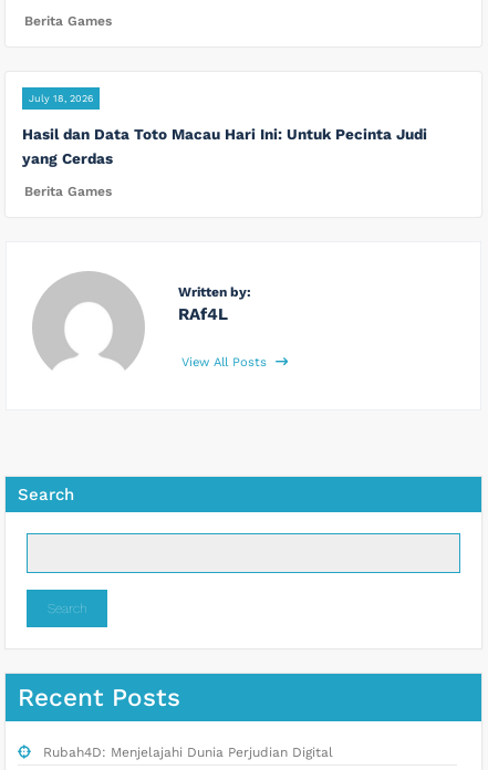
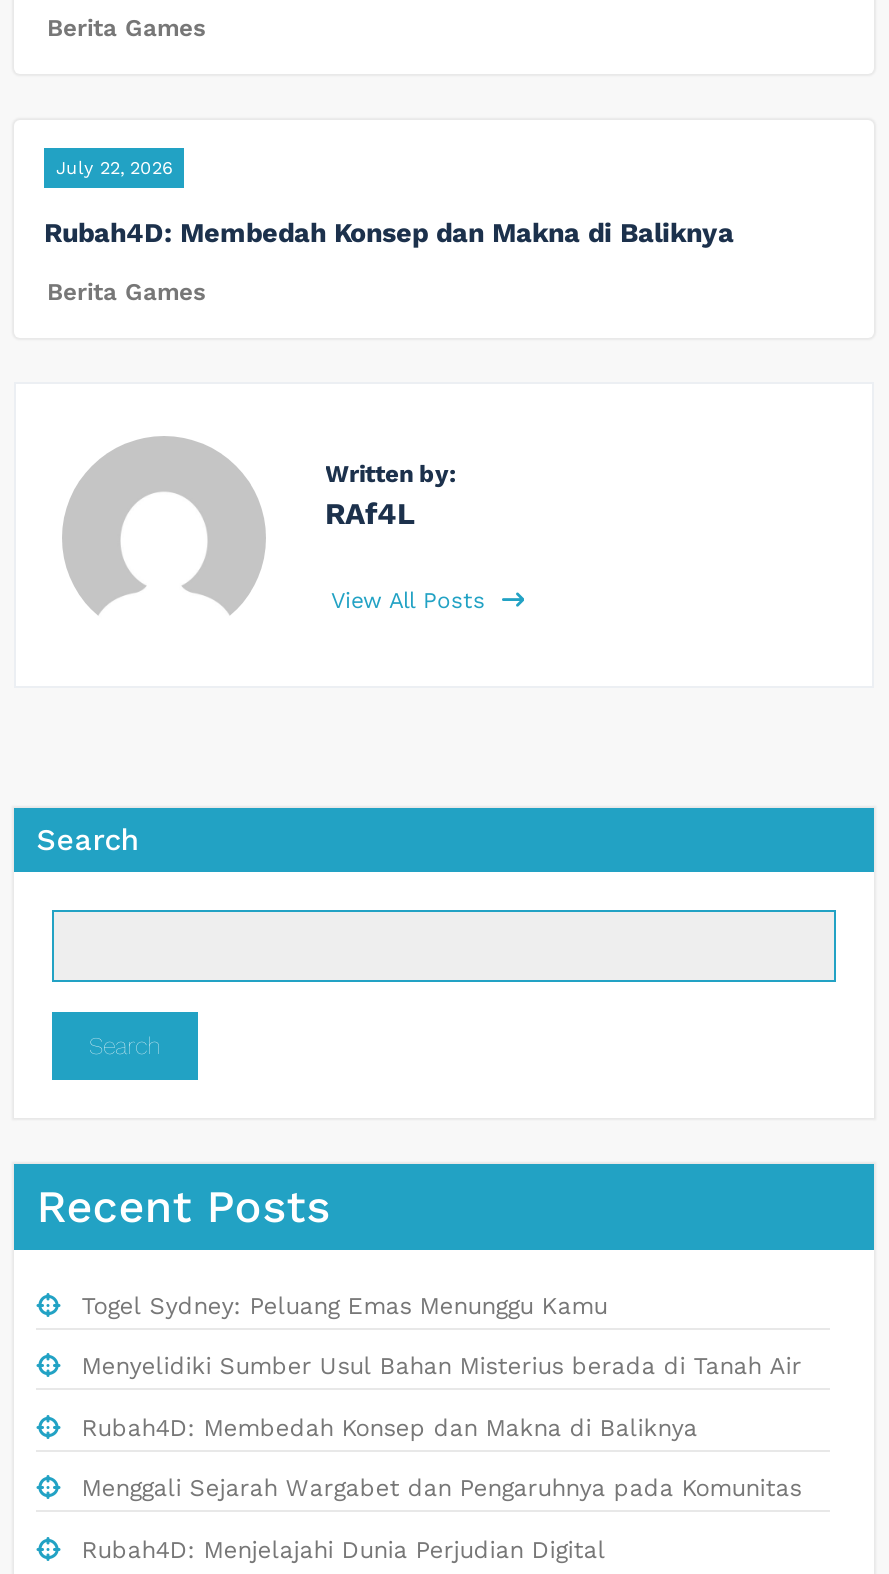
- July 18, 2026
+ July 22, 2026

- Hasil dan Data Toto Macau Hari Ini: Untuk Pecinta Judi
- yang Cerdas
+ Rubah4D: Membedah Konsep dan Makna di Baliknya

moved up: Berita Games | Written by: | RAf4L | View All Posts | Search | Search | Recent Posts

+ Togel Sydney: Peluang Emas Menunggu Kamu
+ Menyelidiki Sumber Usul Bahan Misterius berada di Tanah Air
+ Rubah4D: Membedah Konsep dan Makna di Baliknya
+ Menggali Sejarah Wargabet dan Pengaruhnya pada Komunitas
